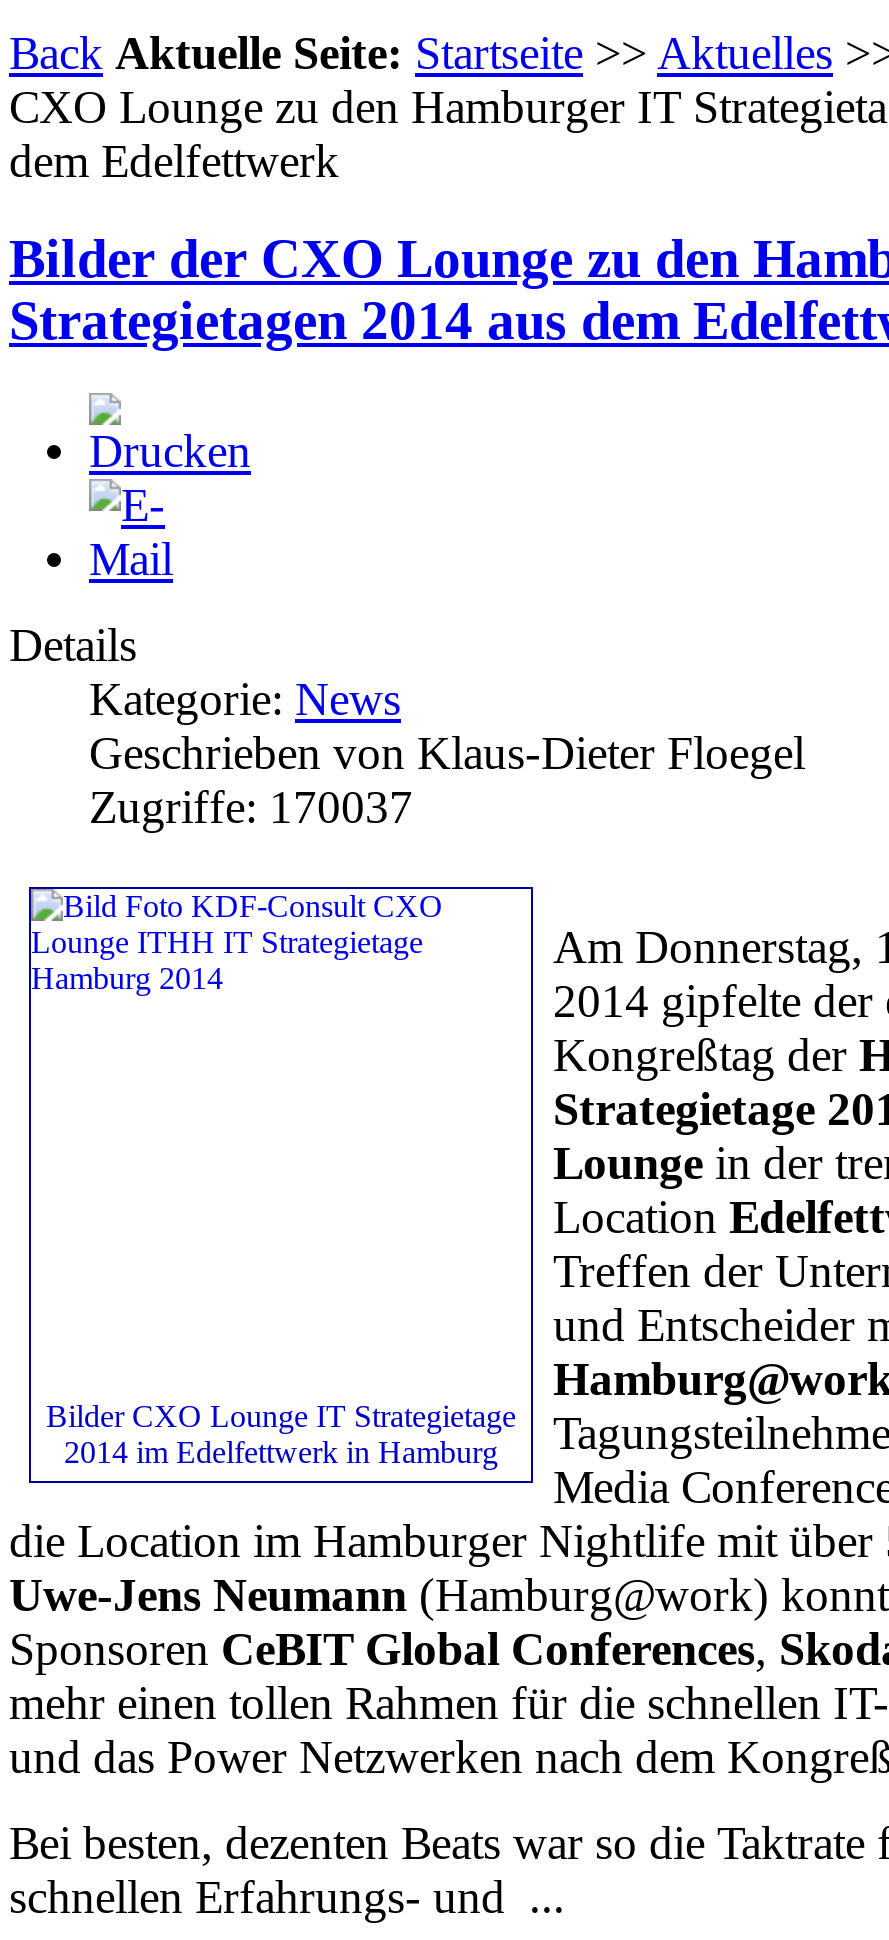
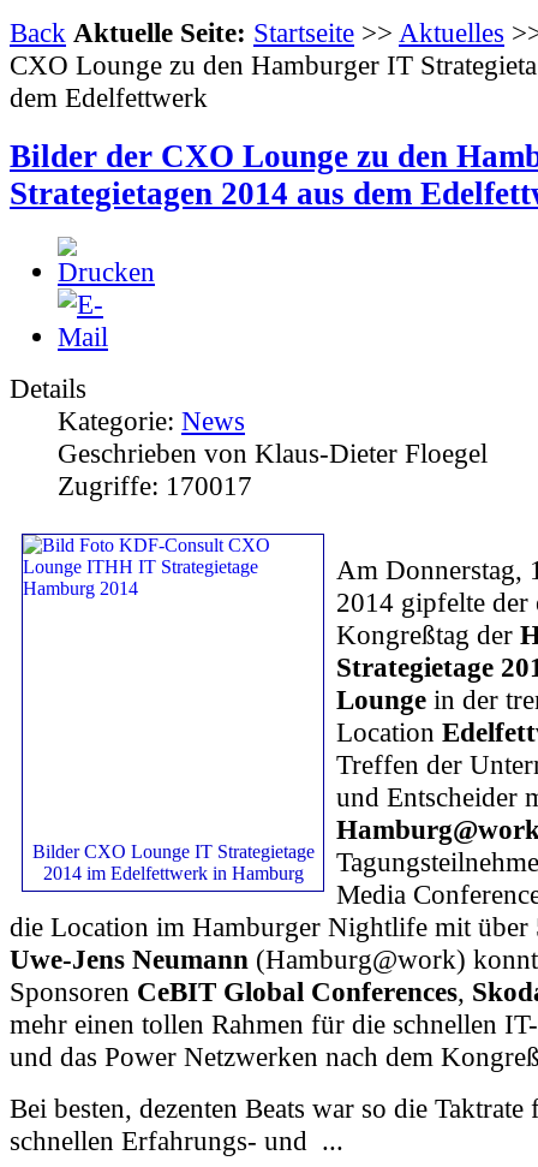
- Zugriffe: 170037
+ Zugriffe: 170017
